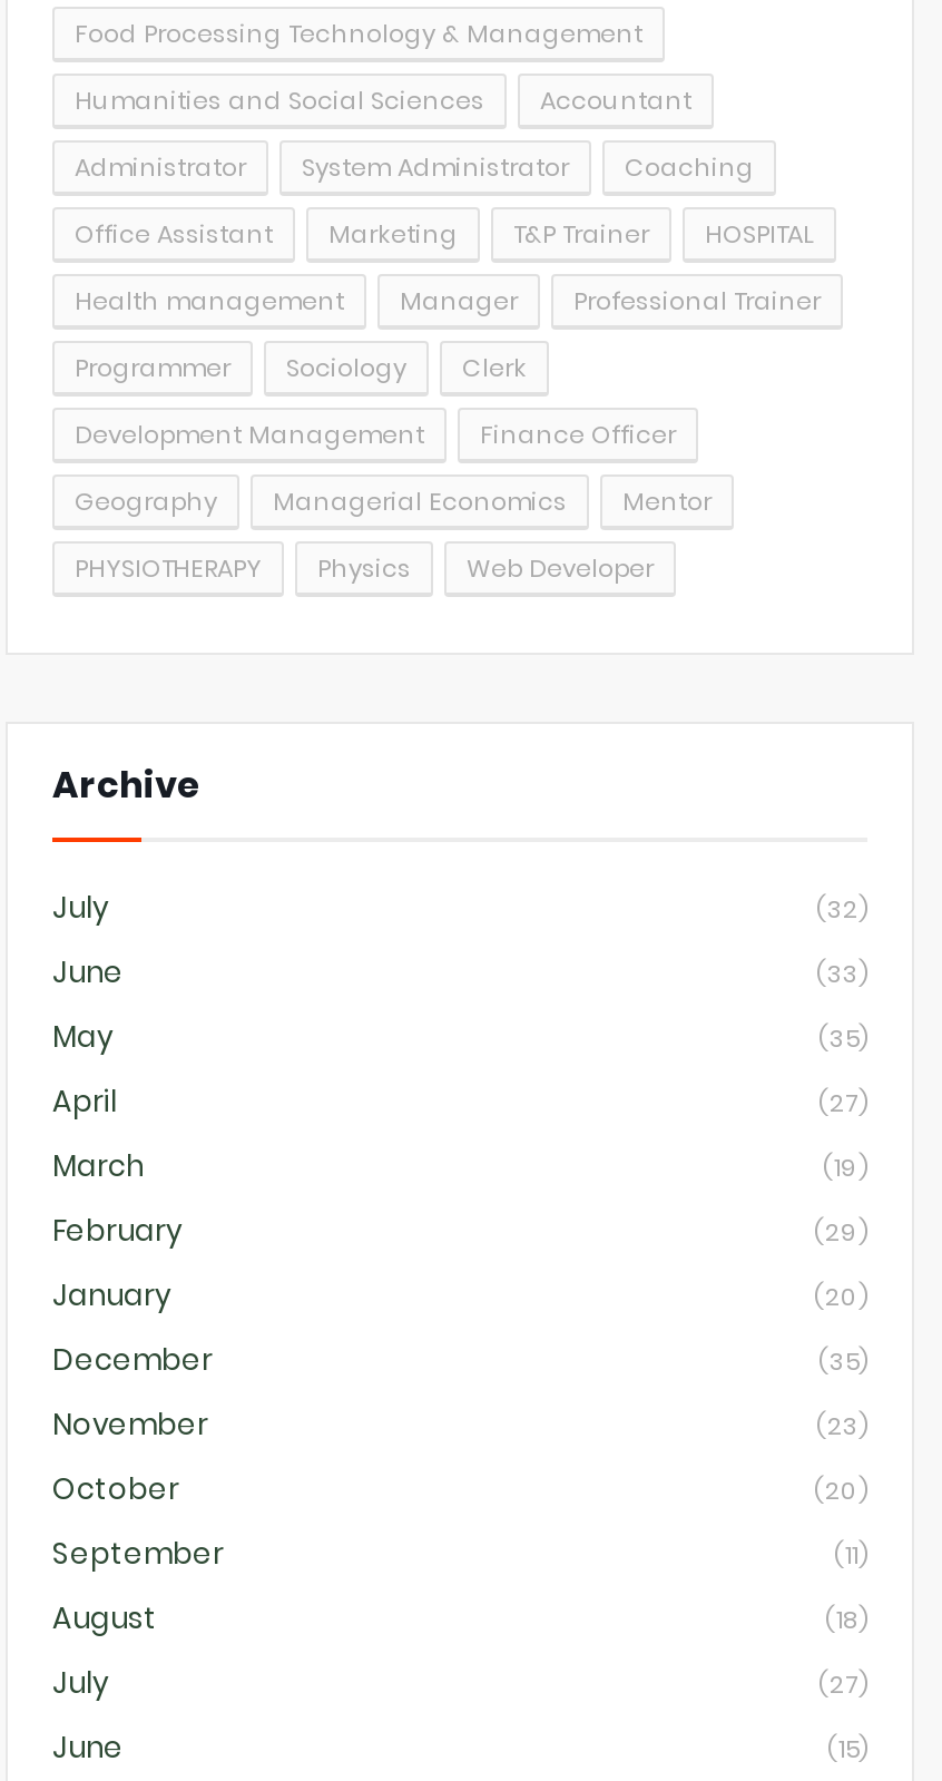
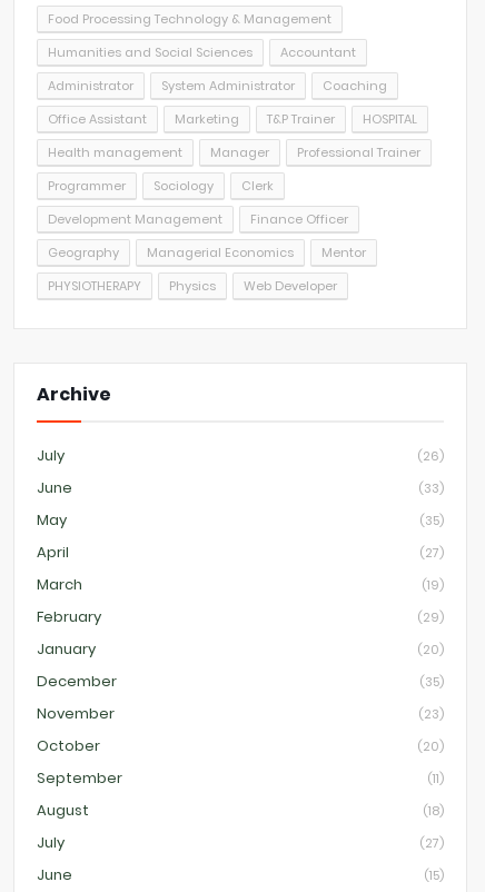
- (32)
+ (26)
